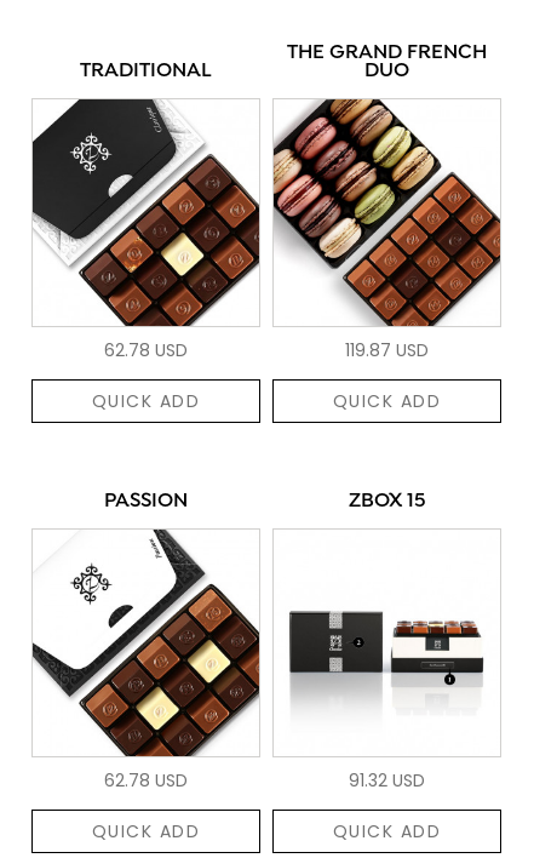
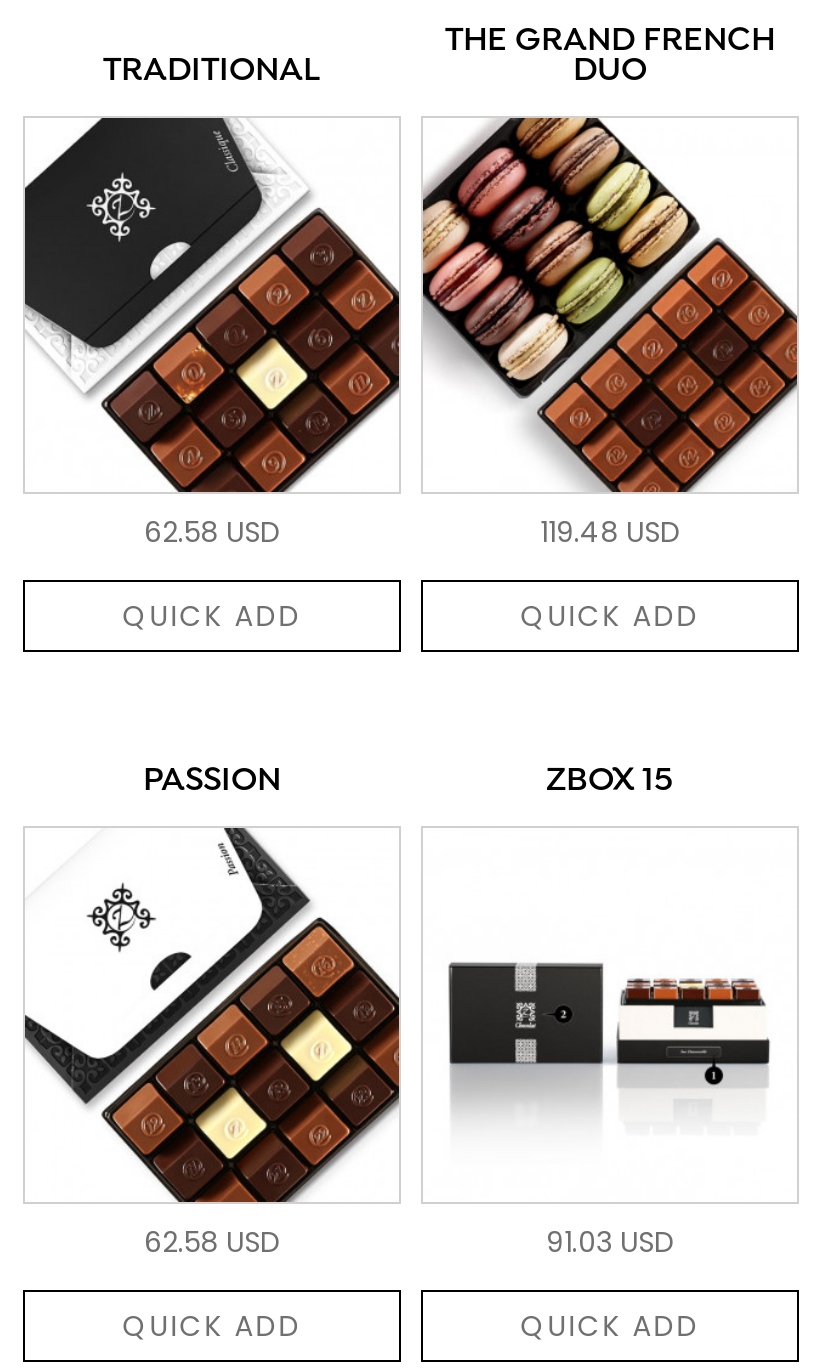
- 62.78 USD
+ 62.58 USD

- 119.87 USD
+ 119.48 USD

- 62.78 USD
+ 62.58 USD

- 91.32 USD
+ 91.03 USD
